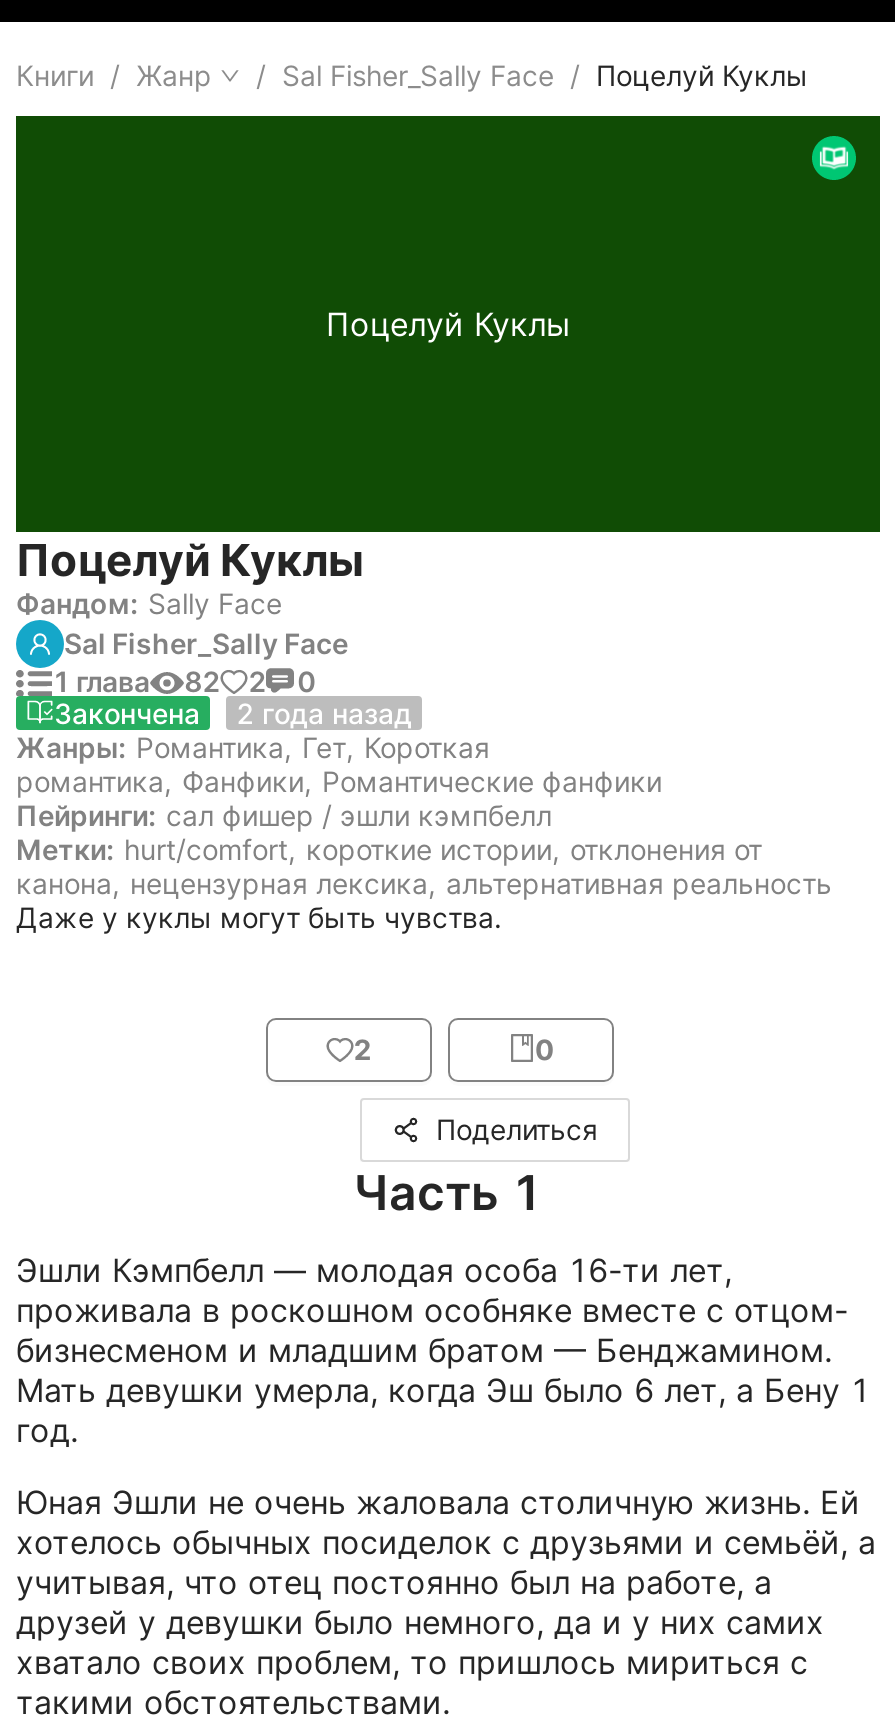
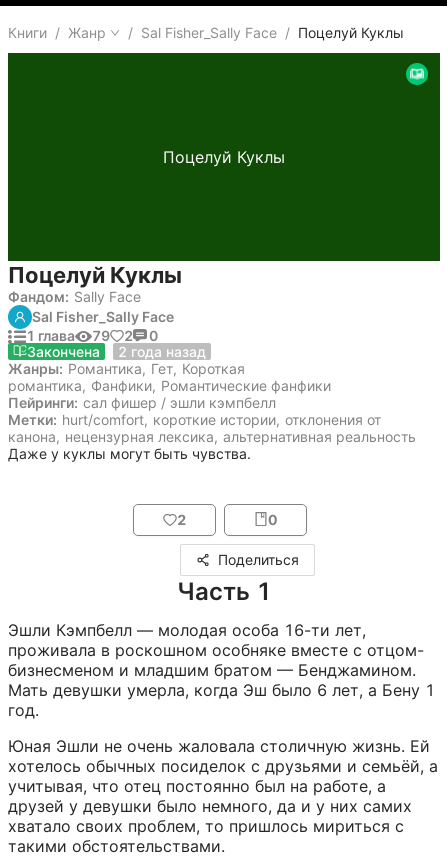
- 1 глава 82 2 0
+ 1 глава 79 2 0
